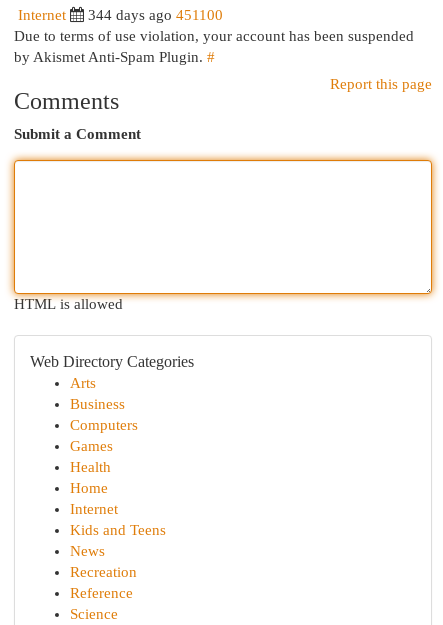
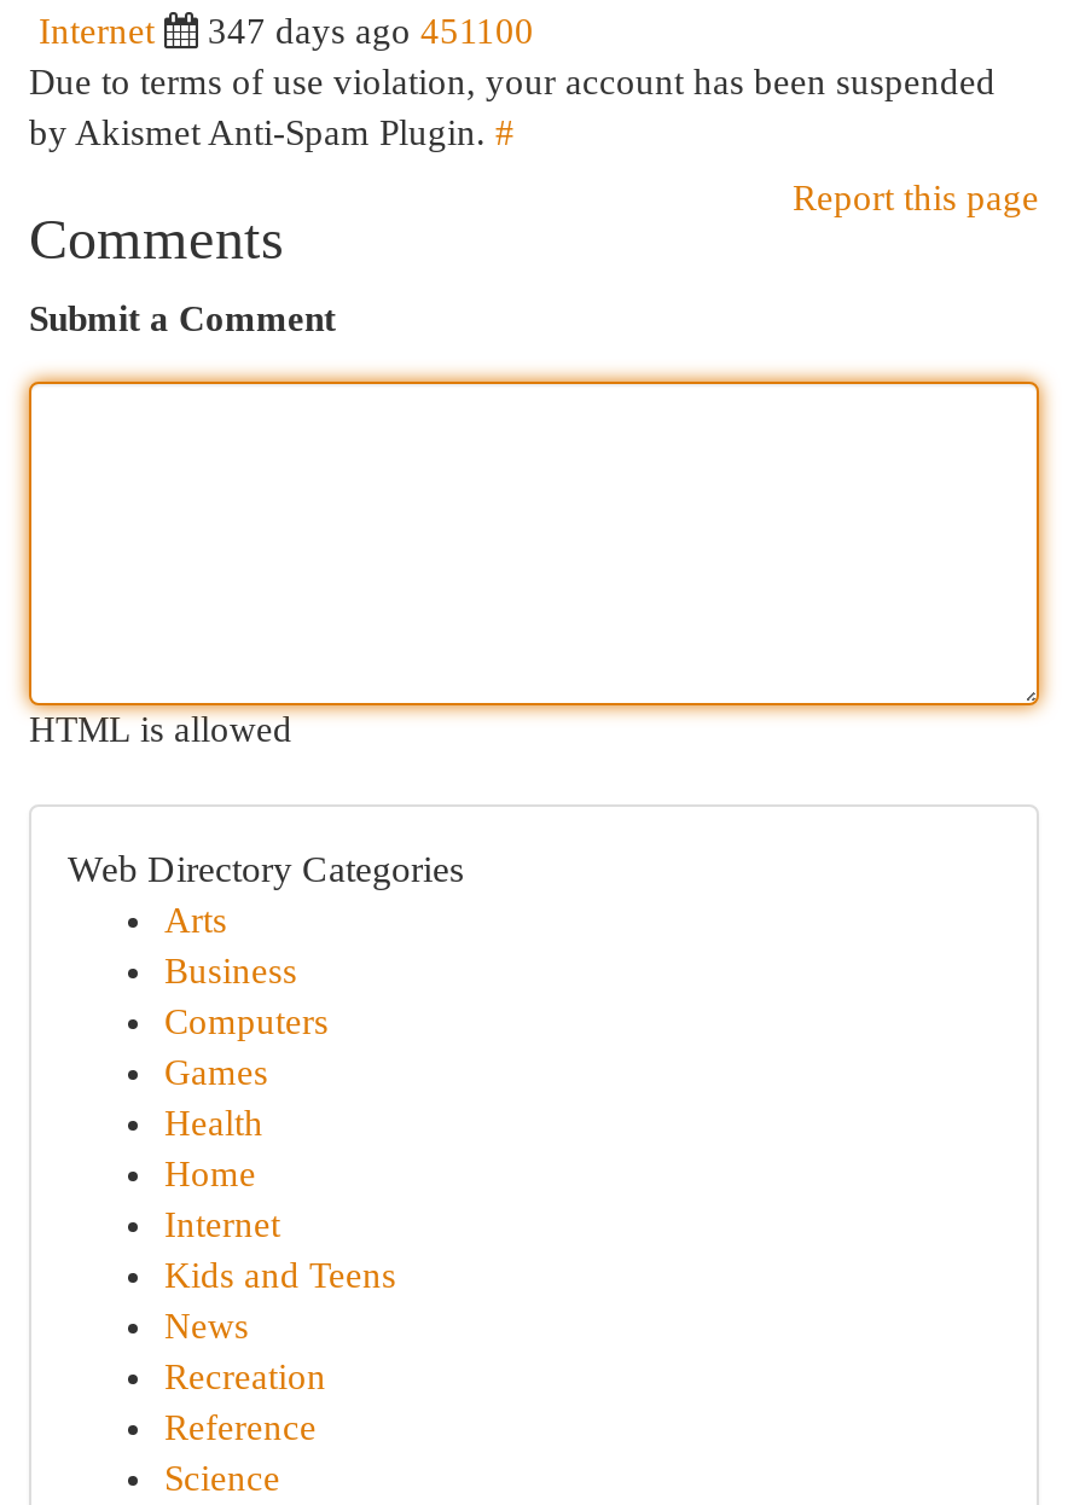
- Internet 344 days ago 451100
+ Internet 347 days ago 451100
